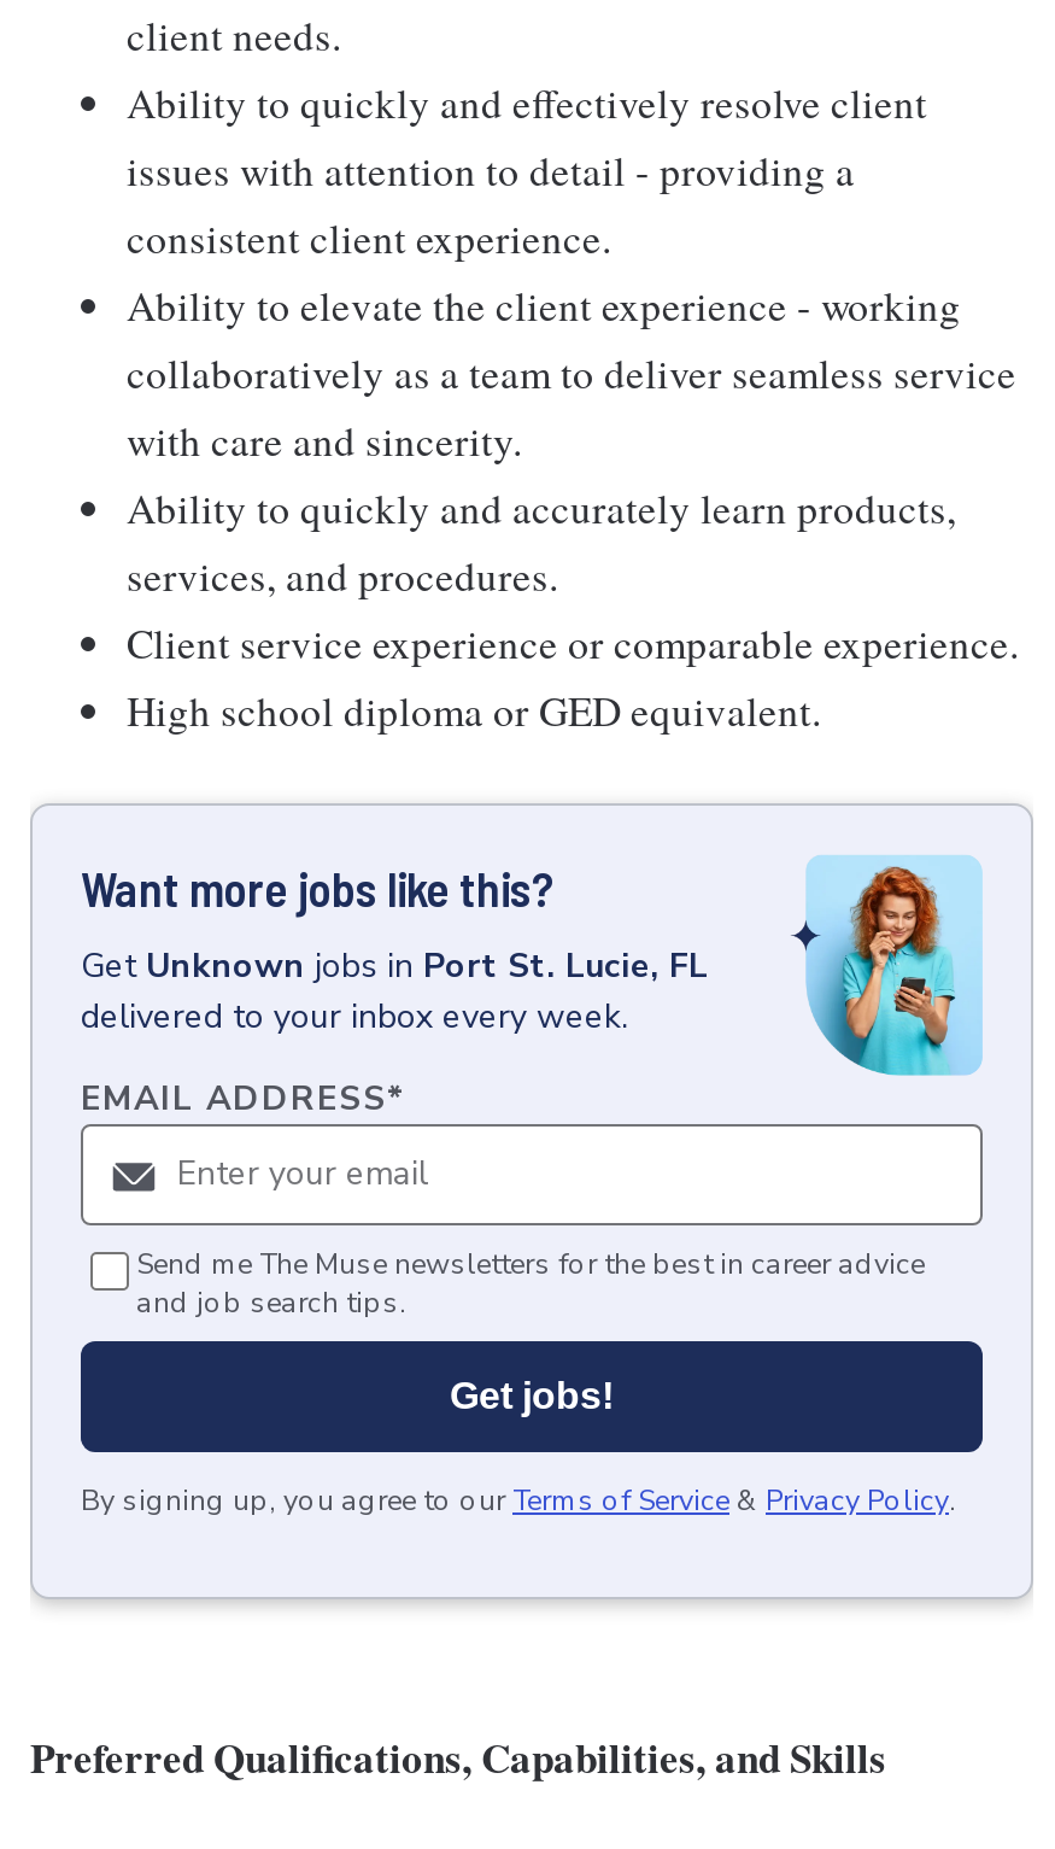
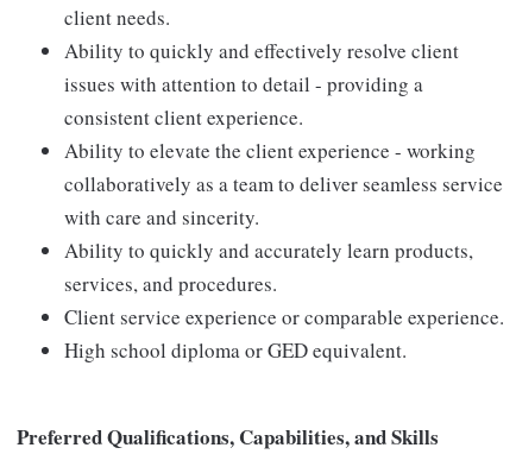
- [image]
- Want more jobs like this?
- Get Unknown jobs in Port St. Lucie, FL
- delivered to your inbox every week.
- EMAIL ADDRESS*

- Send me The Muse newsletters for the best in career advice
- and job search tips.
- Get jobs!
- By signing up, you agree to our Terms of Service & Privacy Policy.
